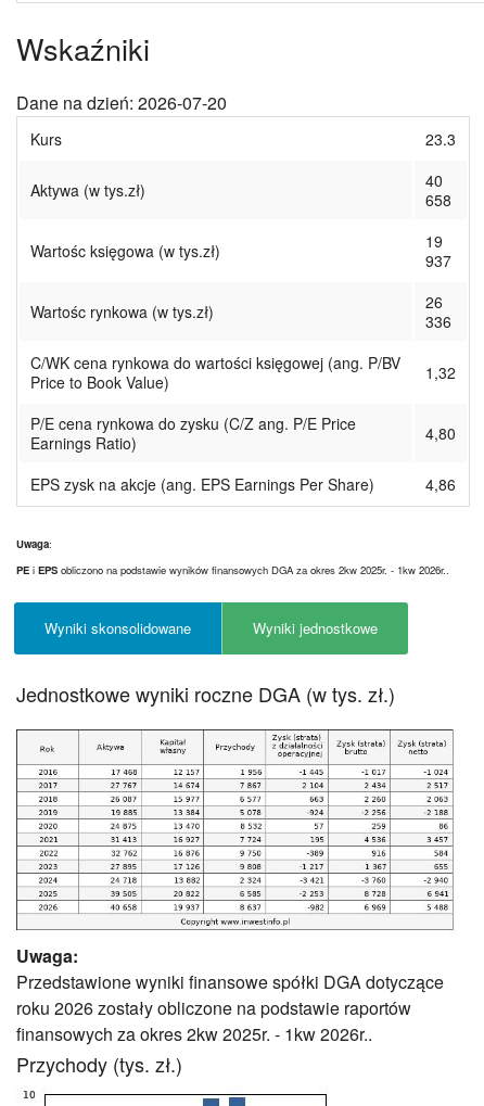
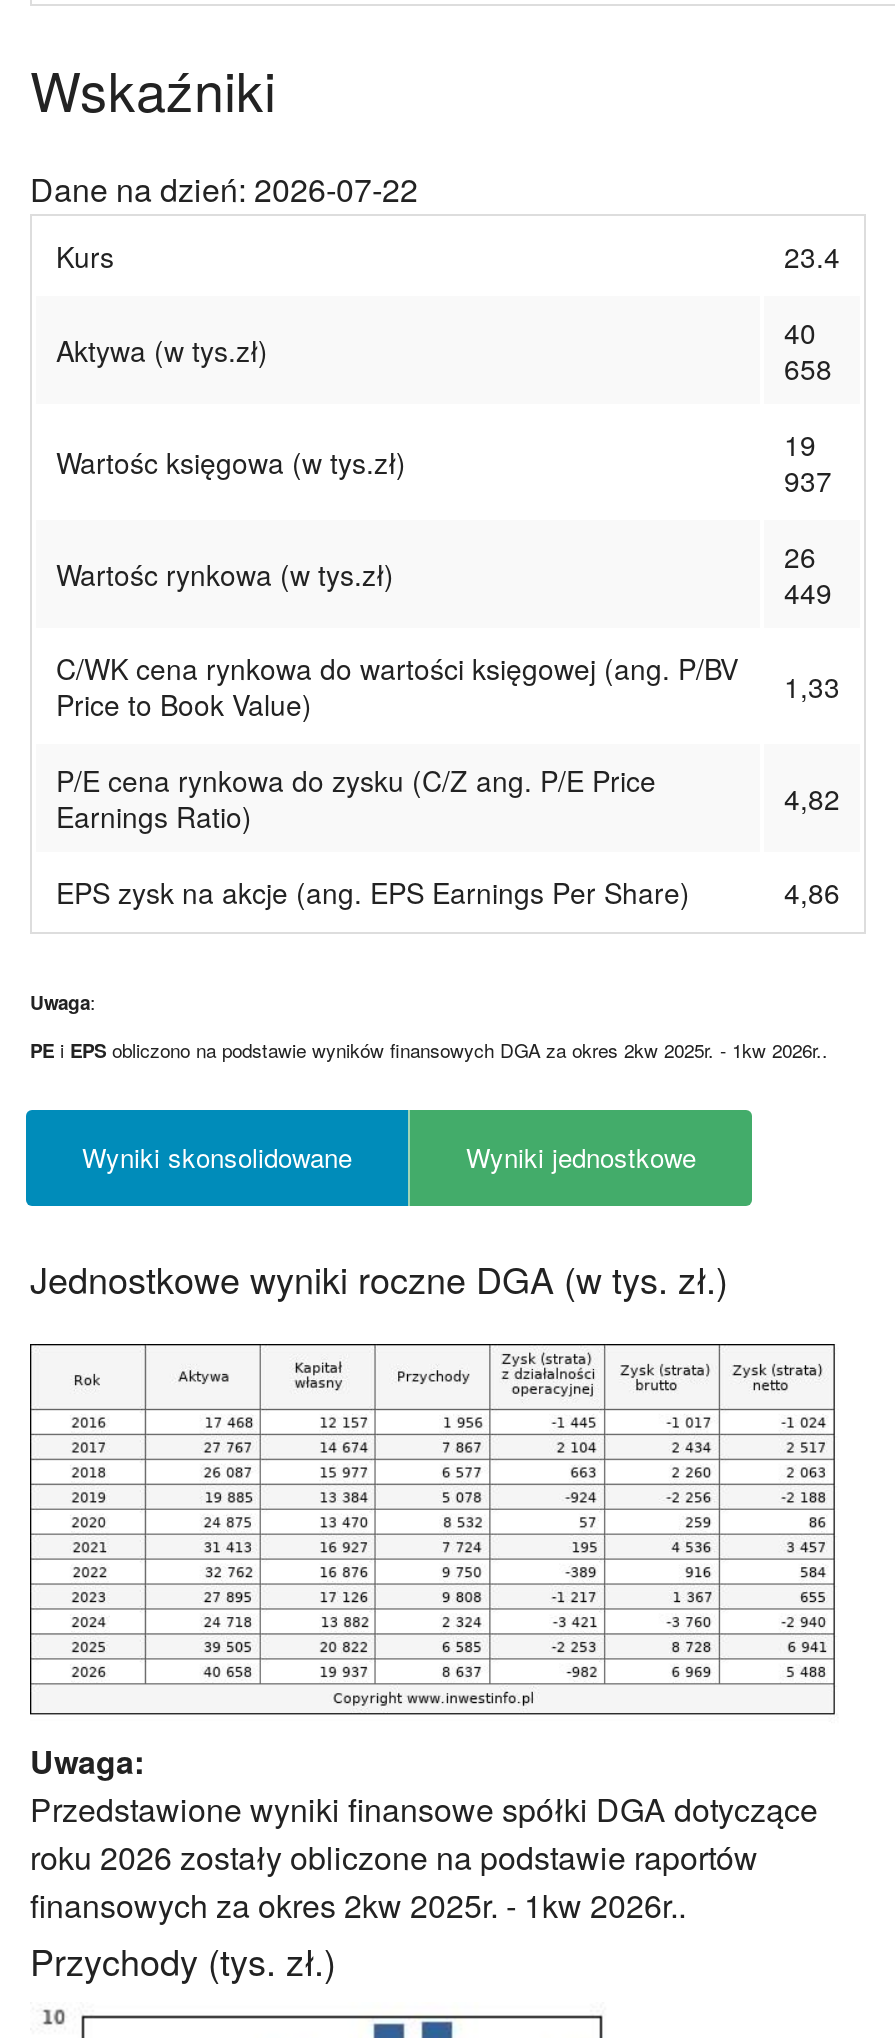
- Dane na dzień: 2026-07-20
+ Dane na dzień: 2026-07-22

- 23.3
+ 23.4

- 336
+ 449

- C/WK cena rynkowa do wartości księgowej (ang. P/BV 1,32
+ C/WK cena rynkowa do wartości księgowej (ang. P/BV 1,33

- 4,80
+ 4,82
